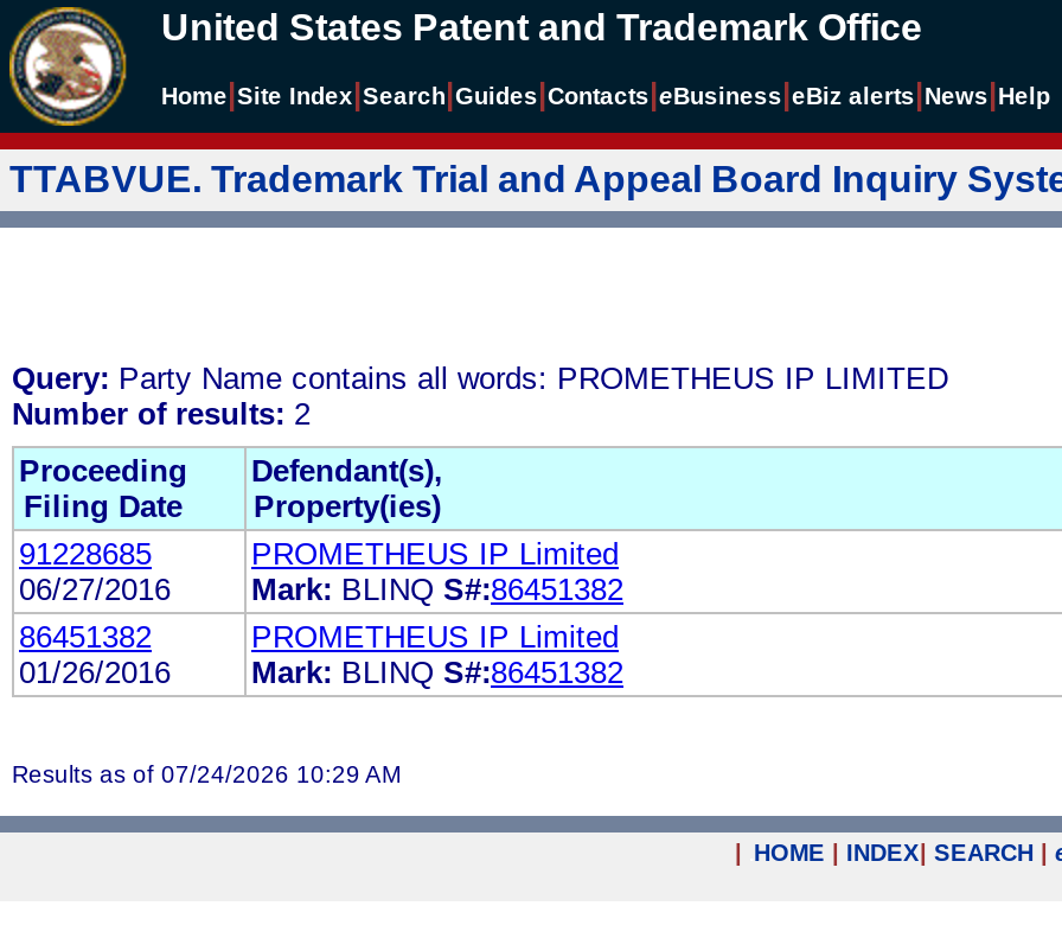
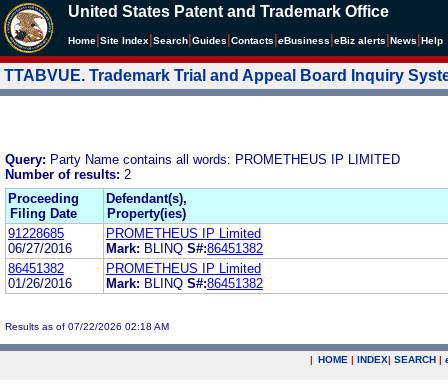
- Results as of 07/24/2026 10:29 AM
+ Results as of 07/22/2026 02:18 AM
